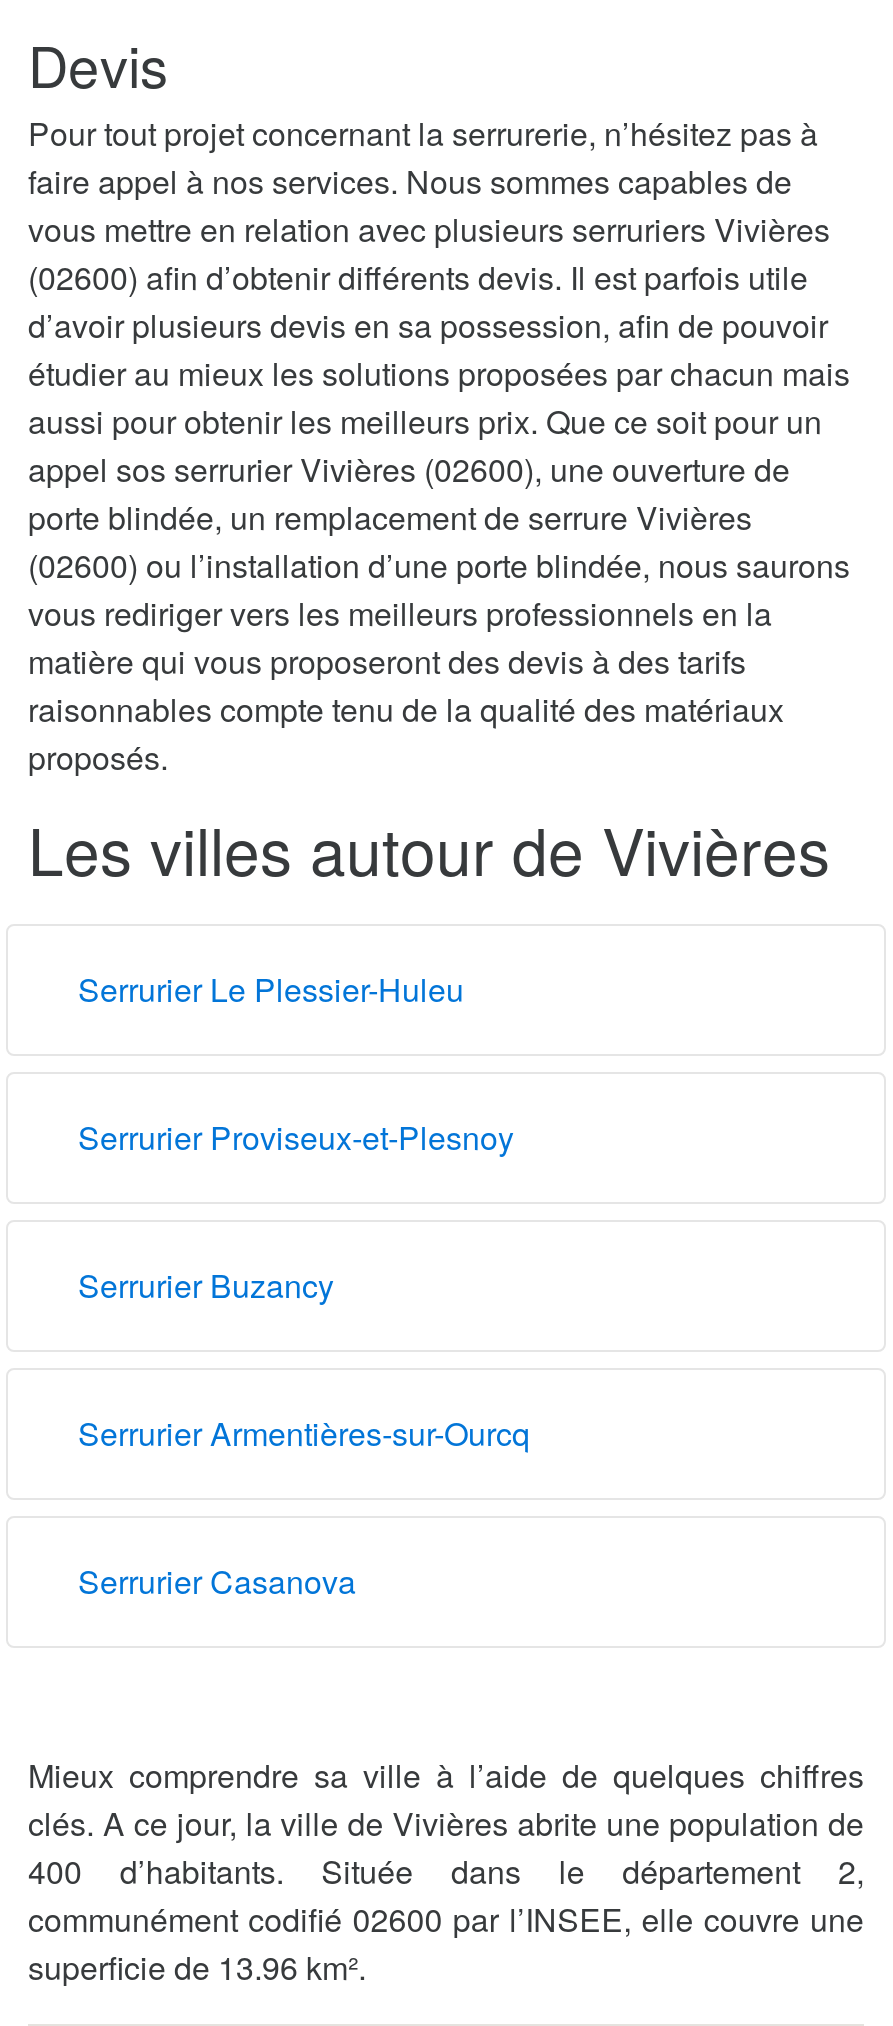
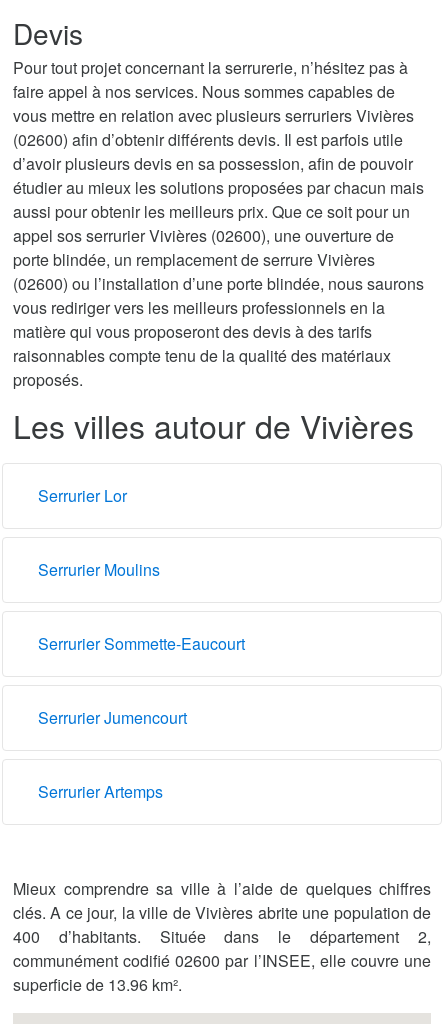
- Serrurier Le Plessier-Huleu
+ Serrurier Lor

- Serrurier Proviseux-et-Plesnoy
+ Serrurier Moulins

- Serrurier Buzancy
+ Serrurier Sommette-Eaucourt

- Serrurier Armentières-sur-Ourcq
+ Serrurier Jumencourt

- Serrurier Casanova
+ Serrurier Artemps
